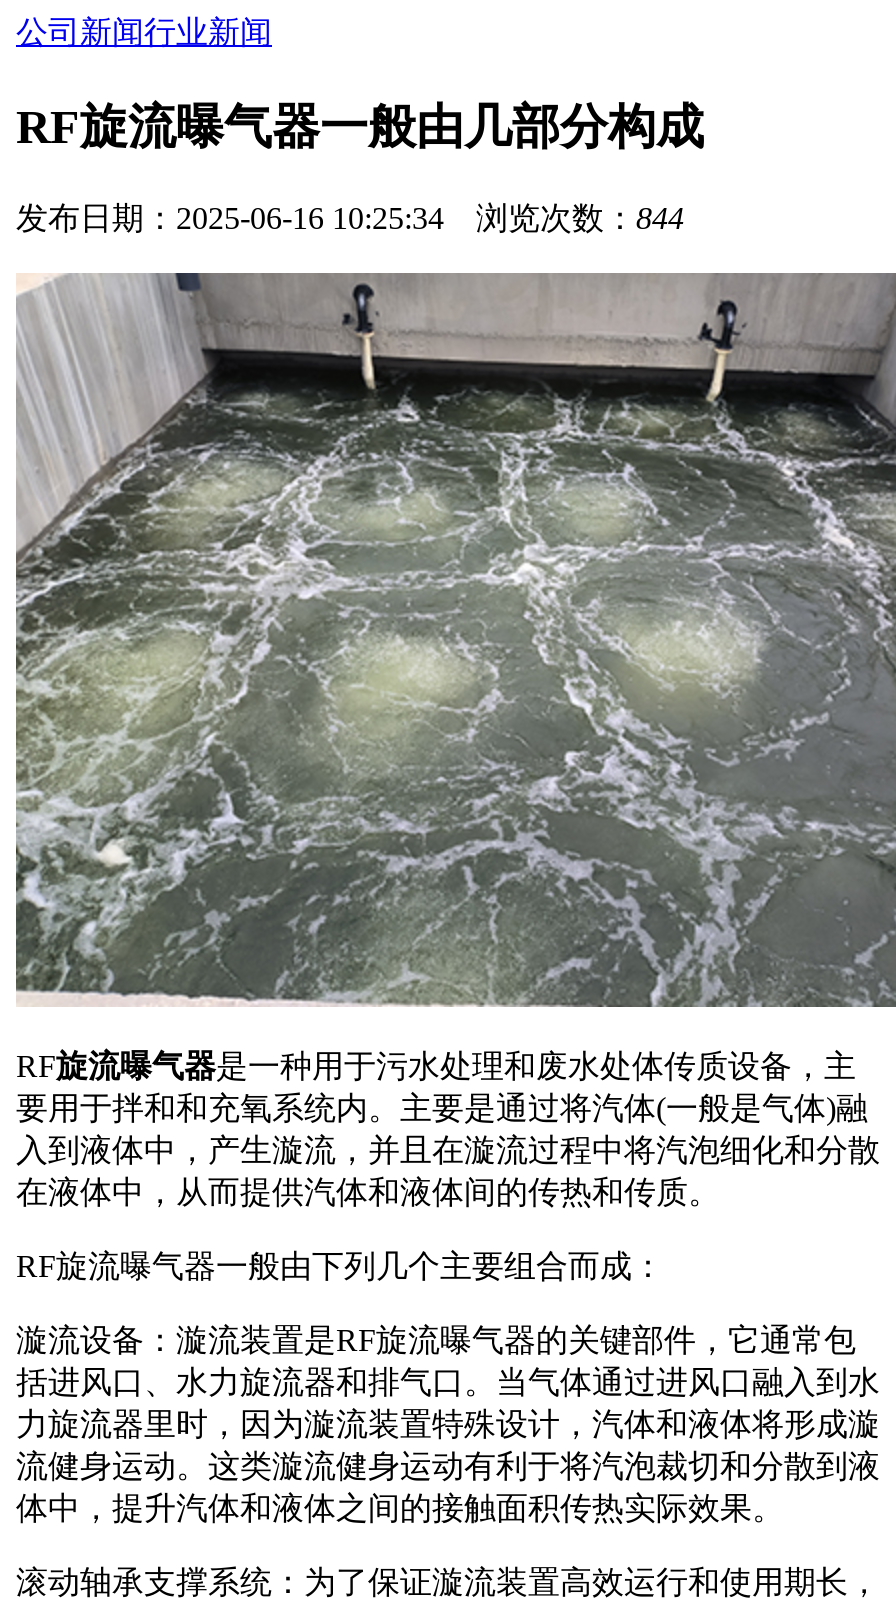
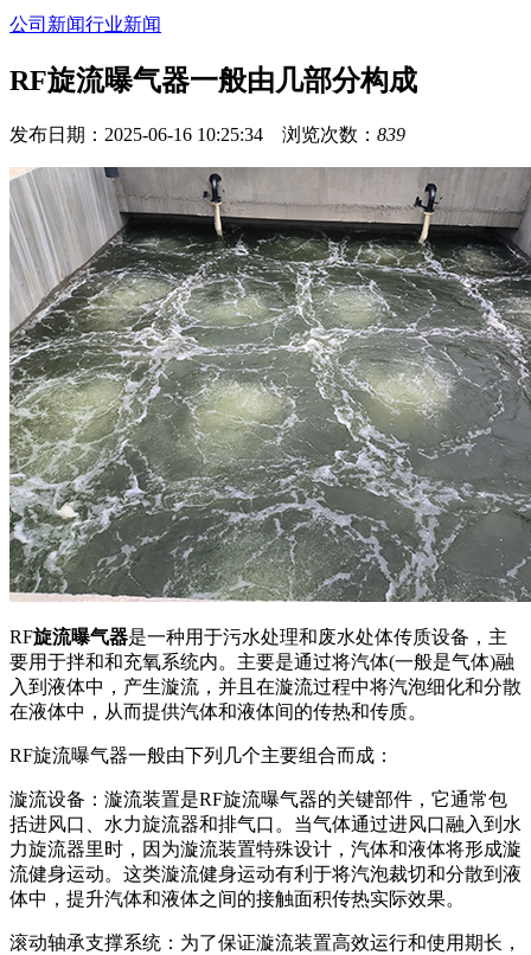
- 发布日期：2025-06-16 10:25:34 浏览次数：844
+ 发布日期：2025-06-16 10:25:34 浏览次数：839
